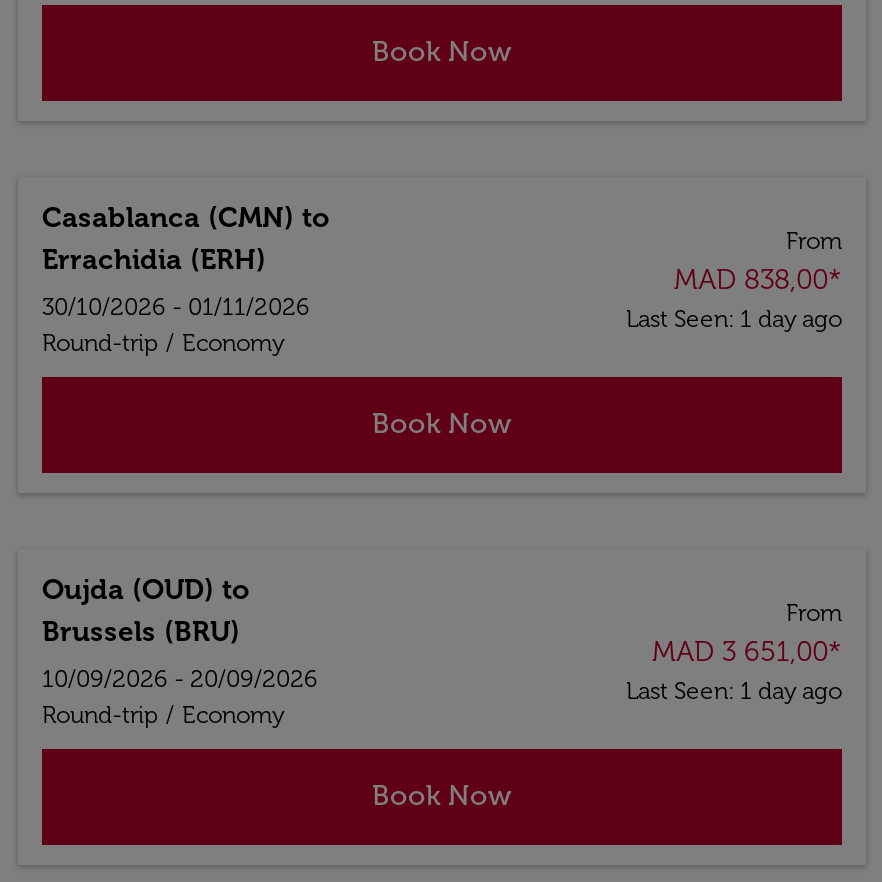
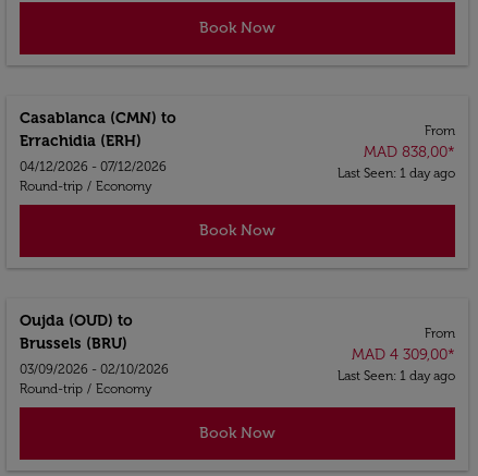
- 30/10/2026 - 01/11/2026
+ 04/12/2026 - 07/12/2026

- MAD 3 651,00*
+ MAD 4 309,00*

- 10/09/2026 - 20/09/2026
+ 03/09/2026 - 02/10/2026
